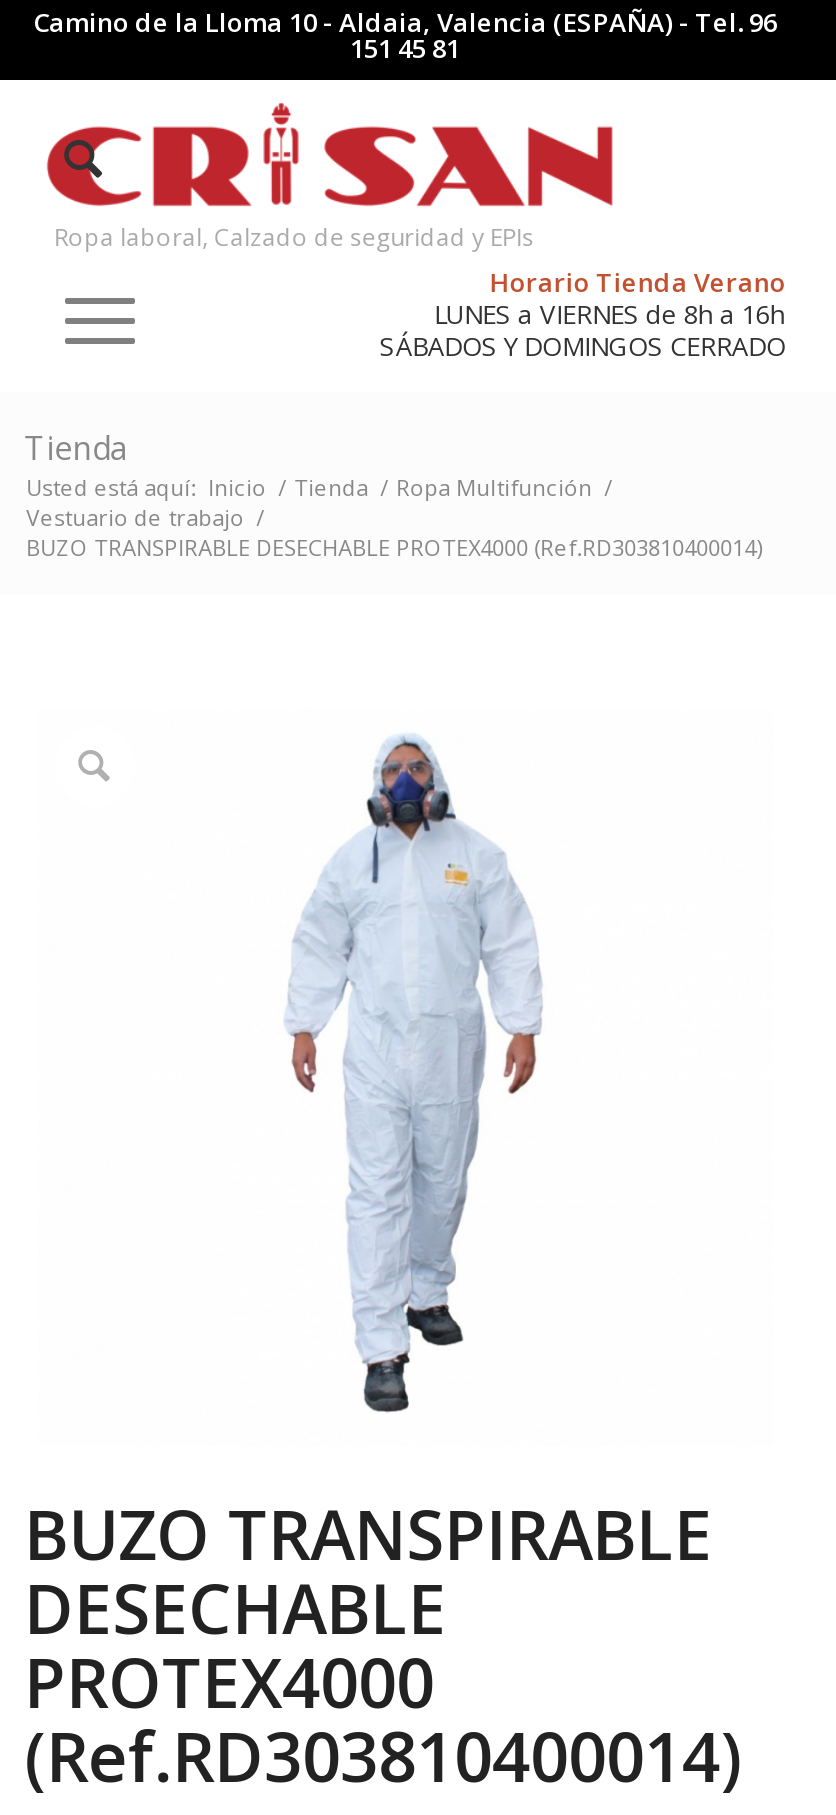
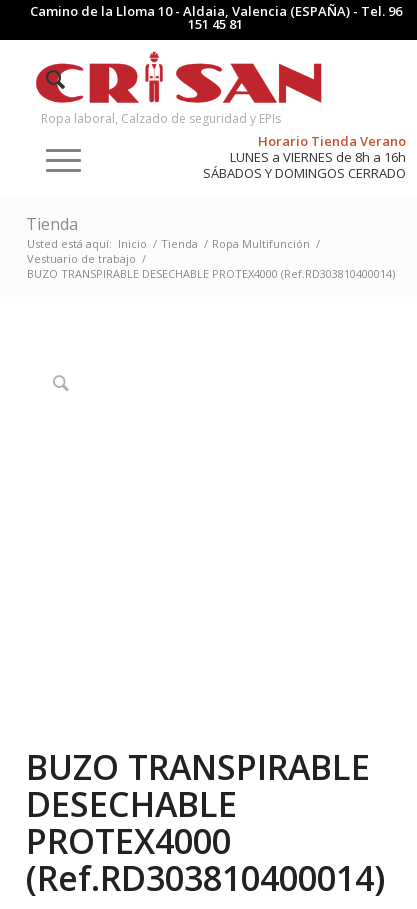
- [image]
